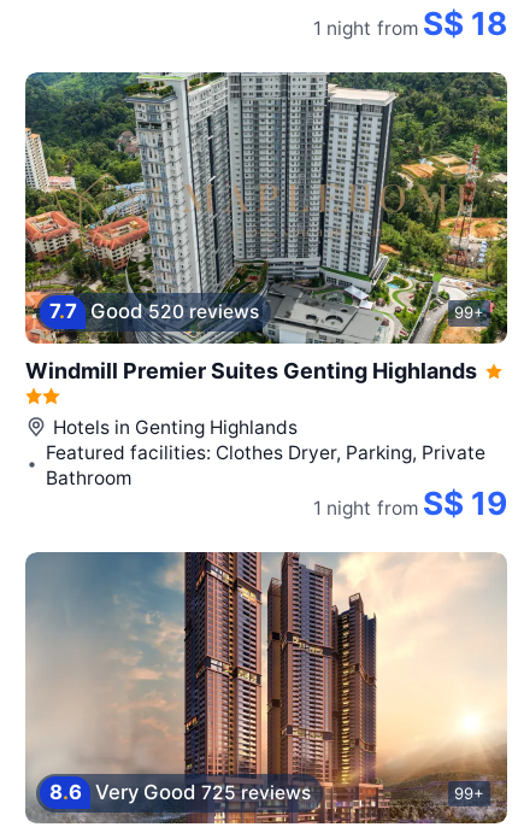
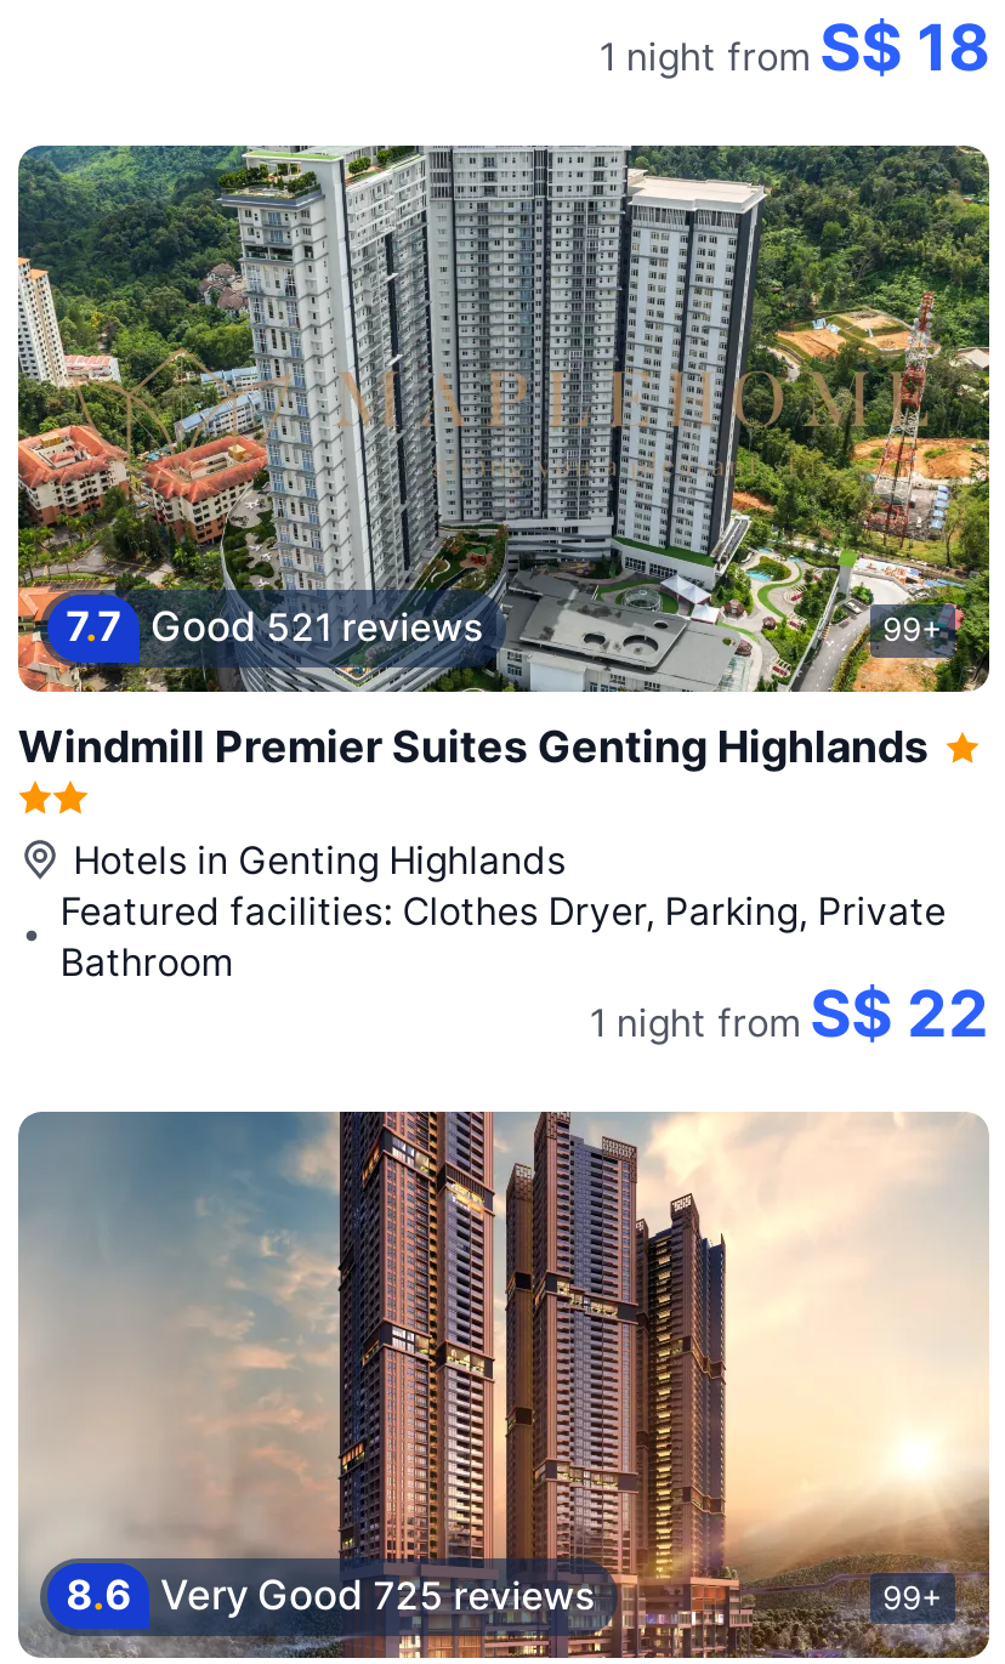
- 7.7 Good 520 reviews
+ 7.7 Good 521 reviews

- 1 night from S$ 19
+ 1 night from S$ 22
